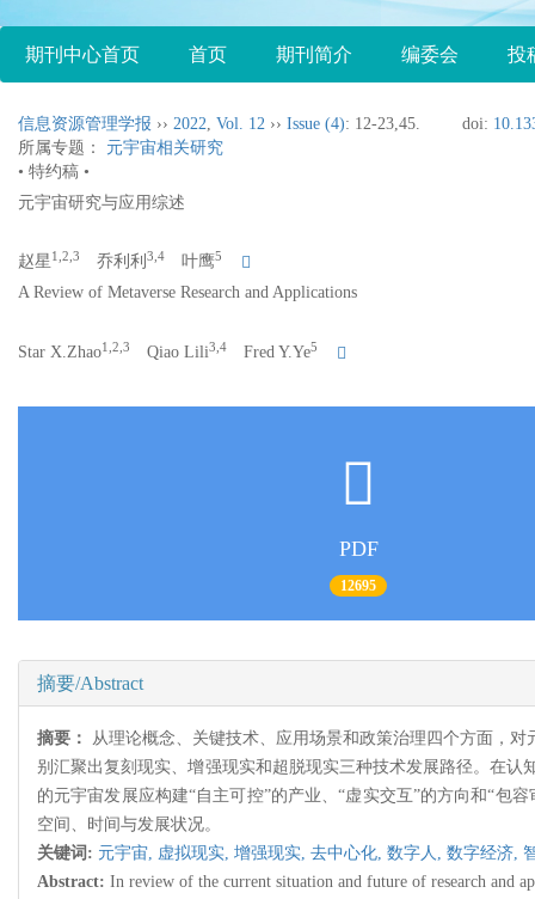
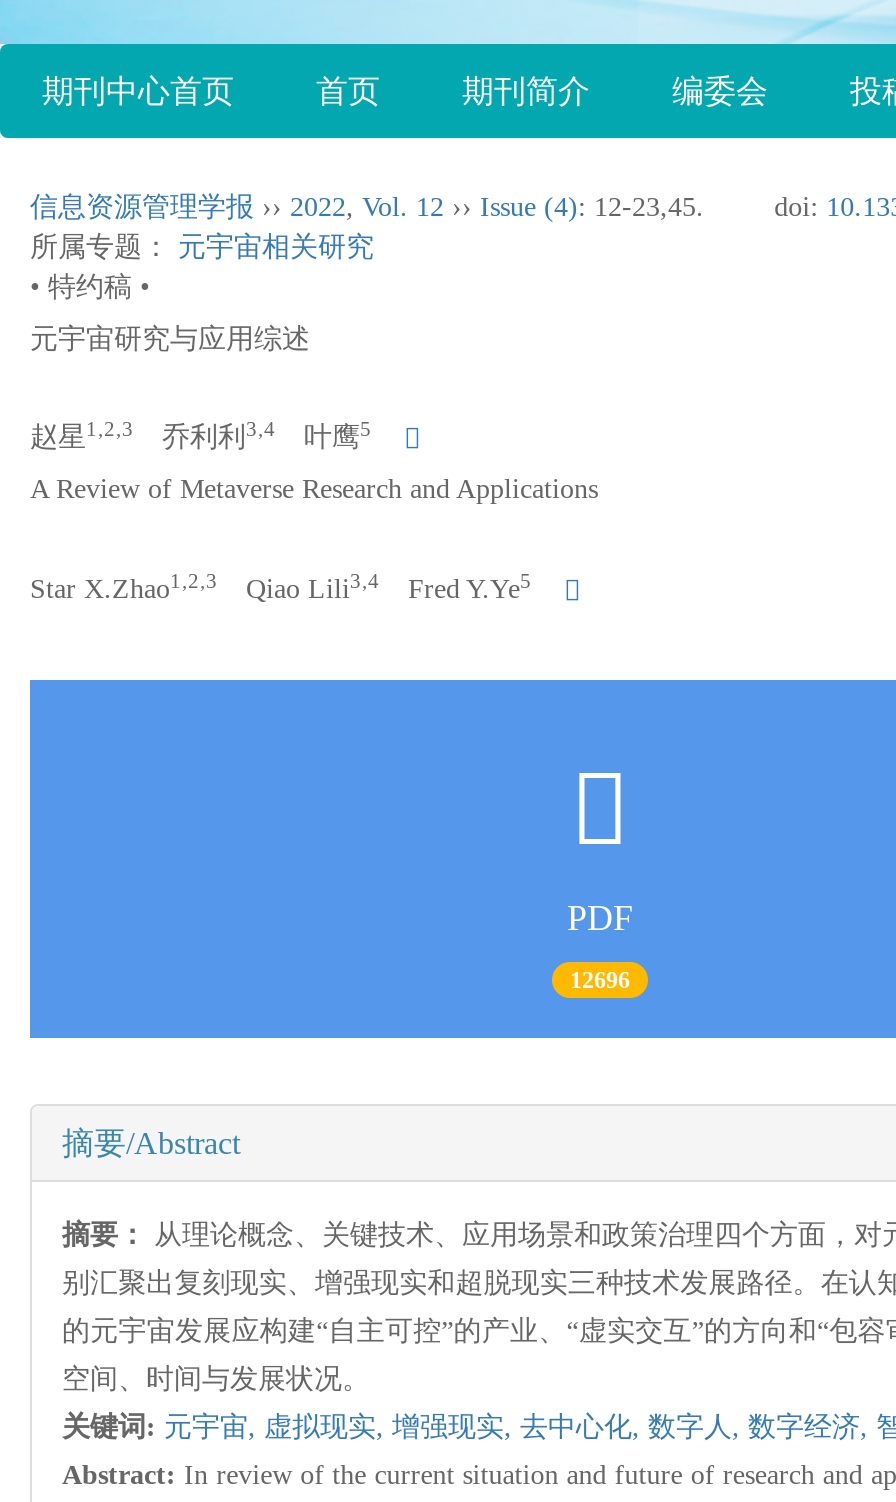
- 12695
+ 12696
